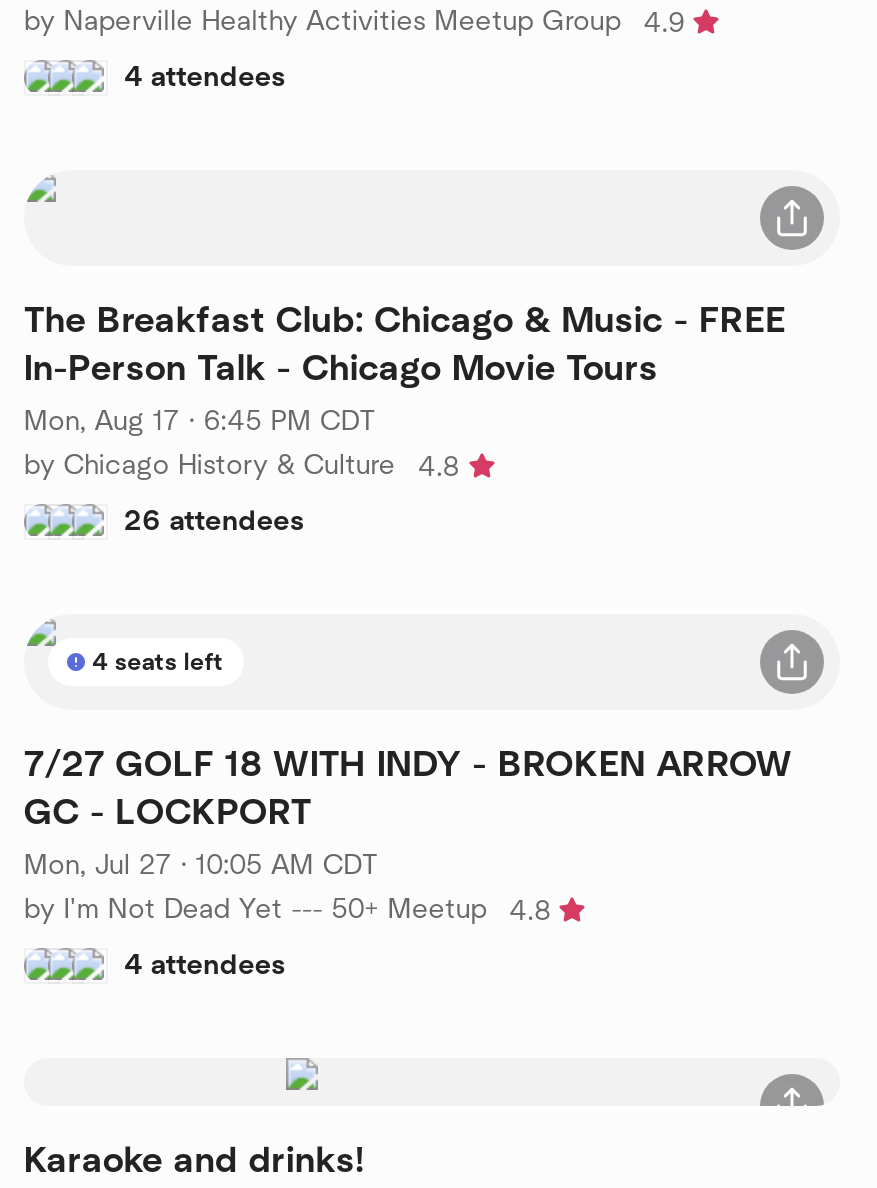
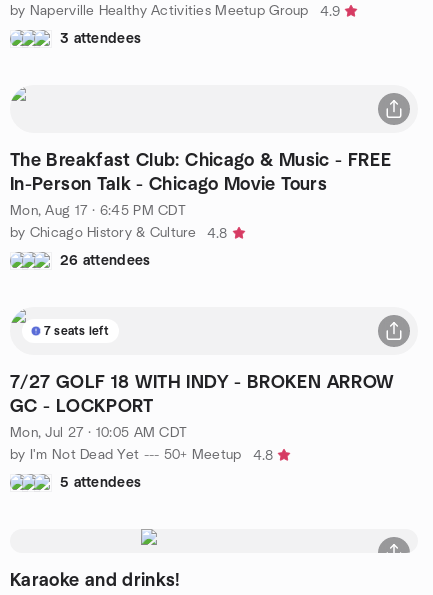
- 4 attendees
+ 3 attendees

- 4 seats left
+ 7 seats left

- 4 attendees
+ 5 attendees
